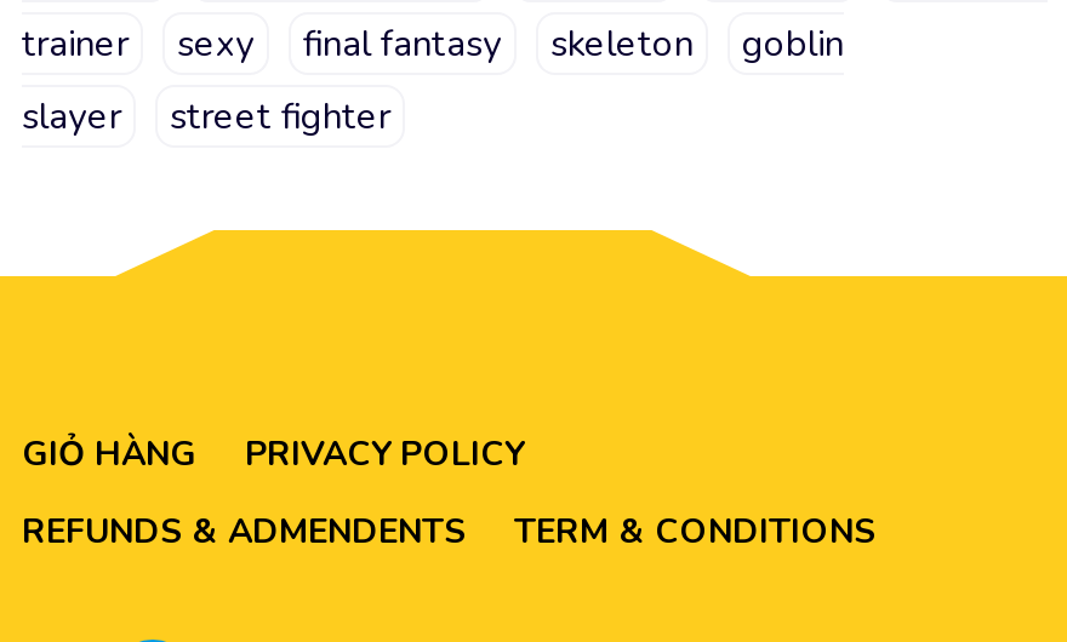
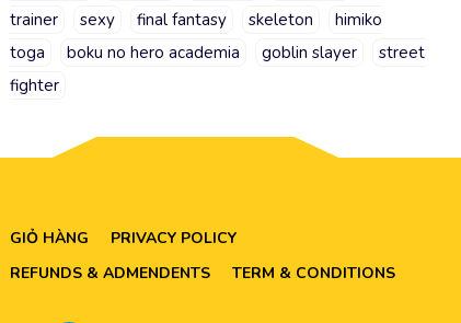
- goblin
- slayer
- street fighter
+ himiko
+ toga
+ boku no hero academia
+ goblin slayer
+ street
+ fighter
